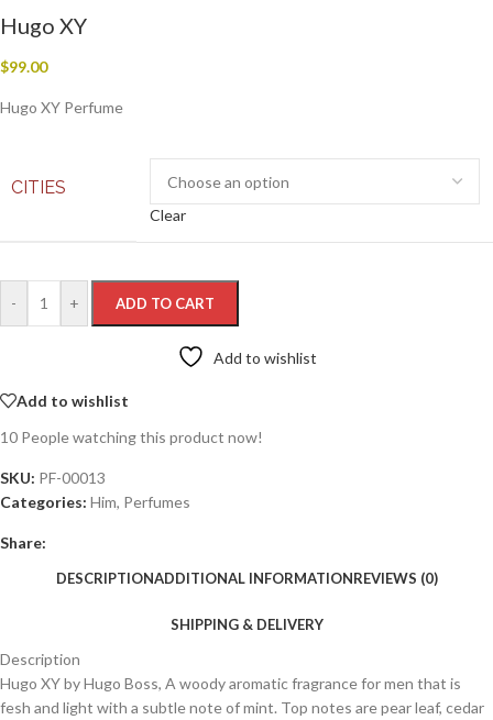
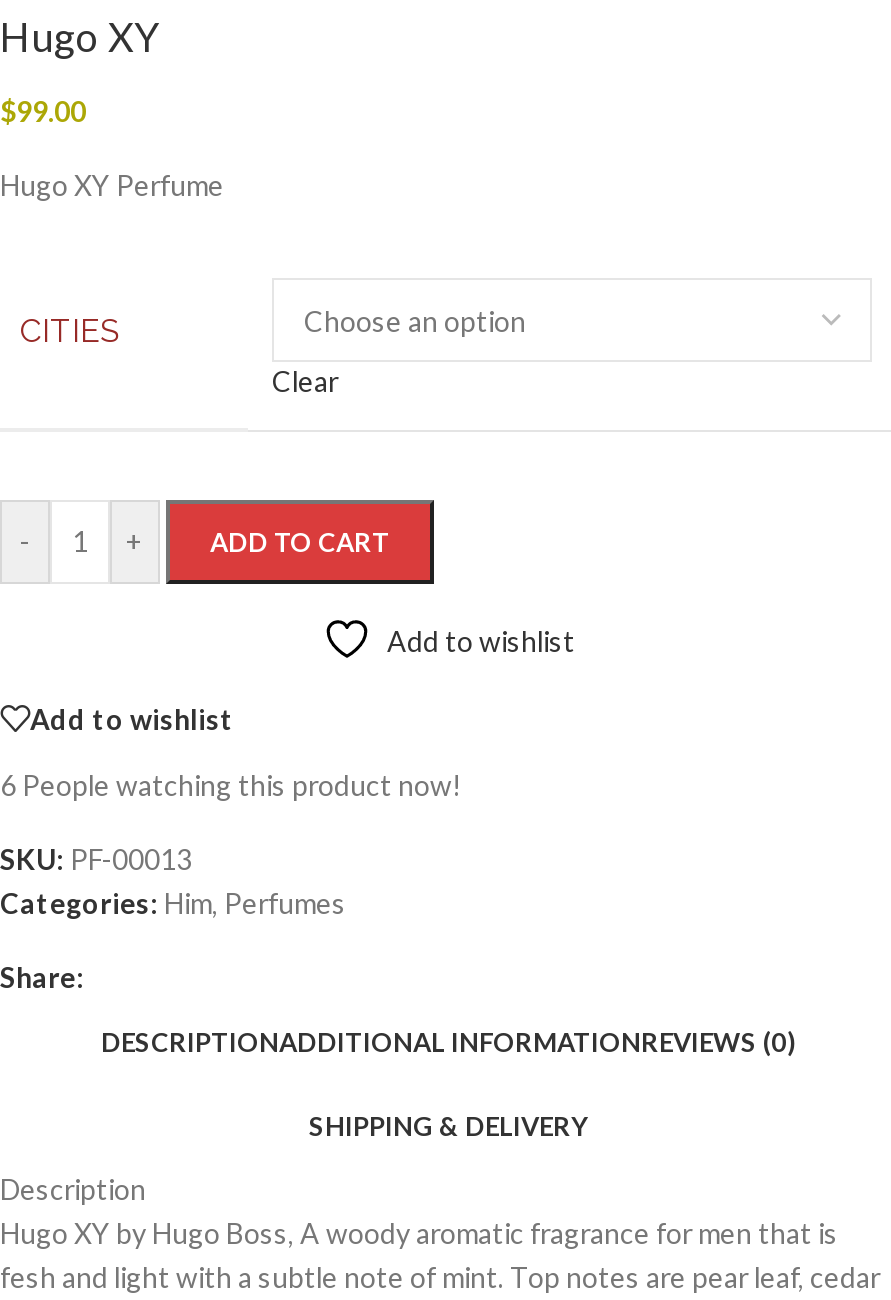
- 10 People watching this product now!
+ 6 People watching this product now!
